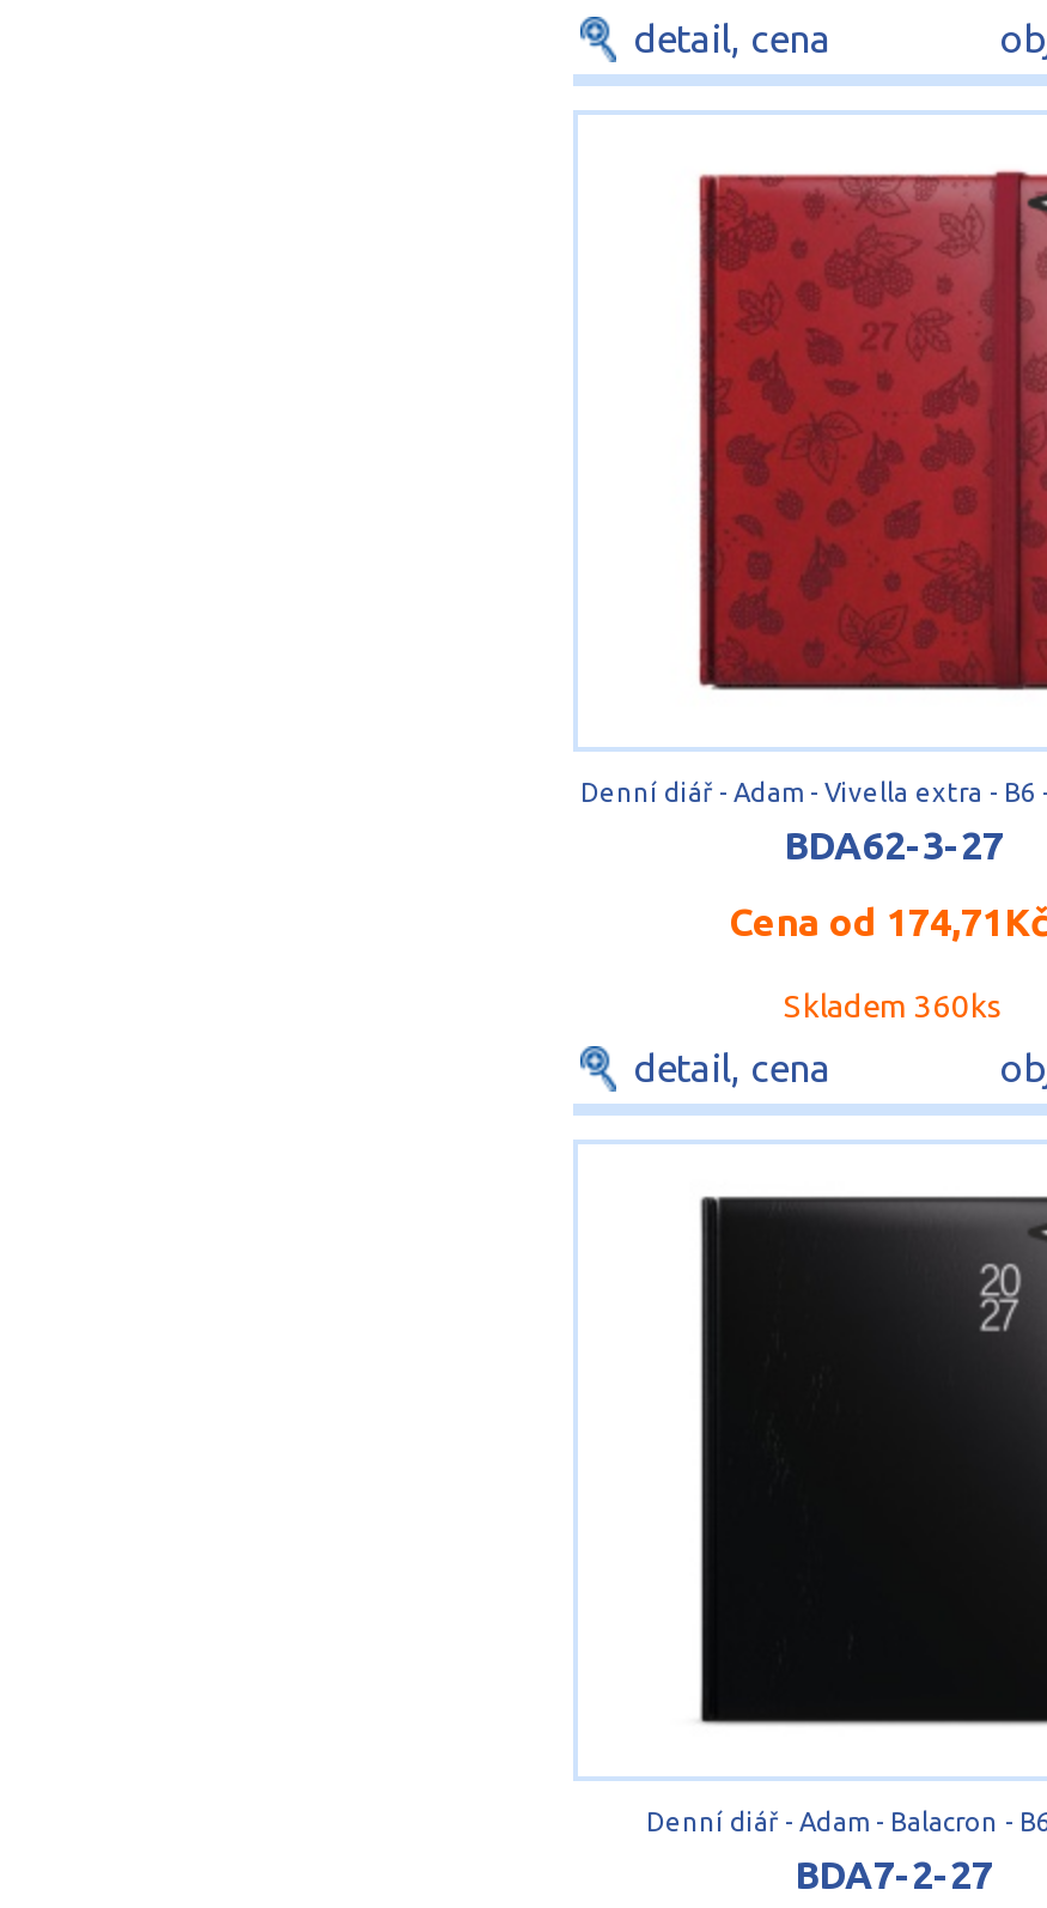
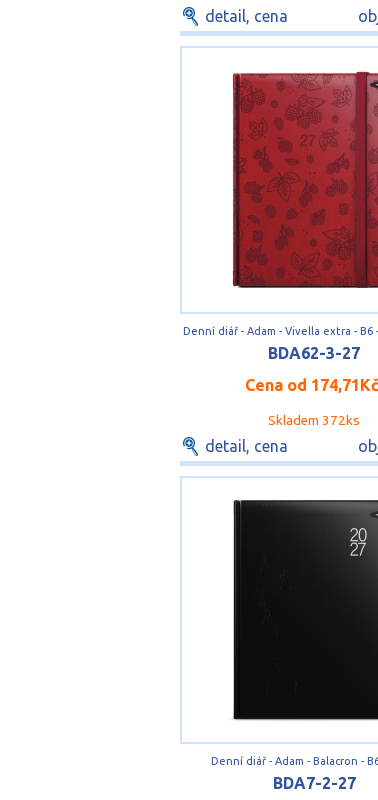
- Skladem 360ks
+ Skladem 372ks
